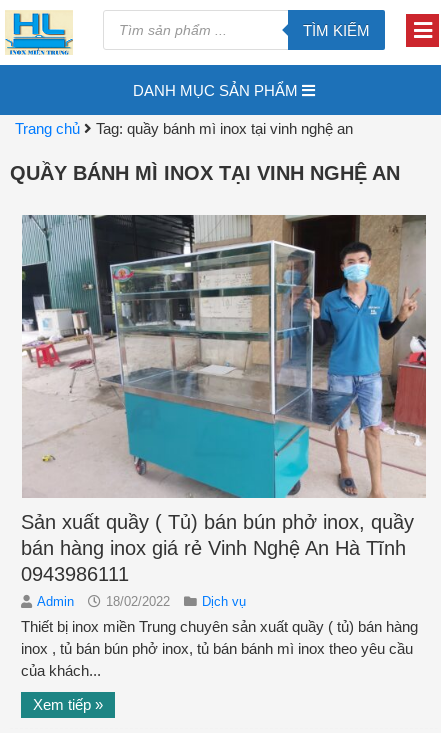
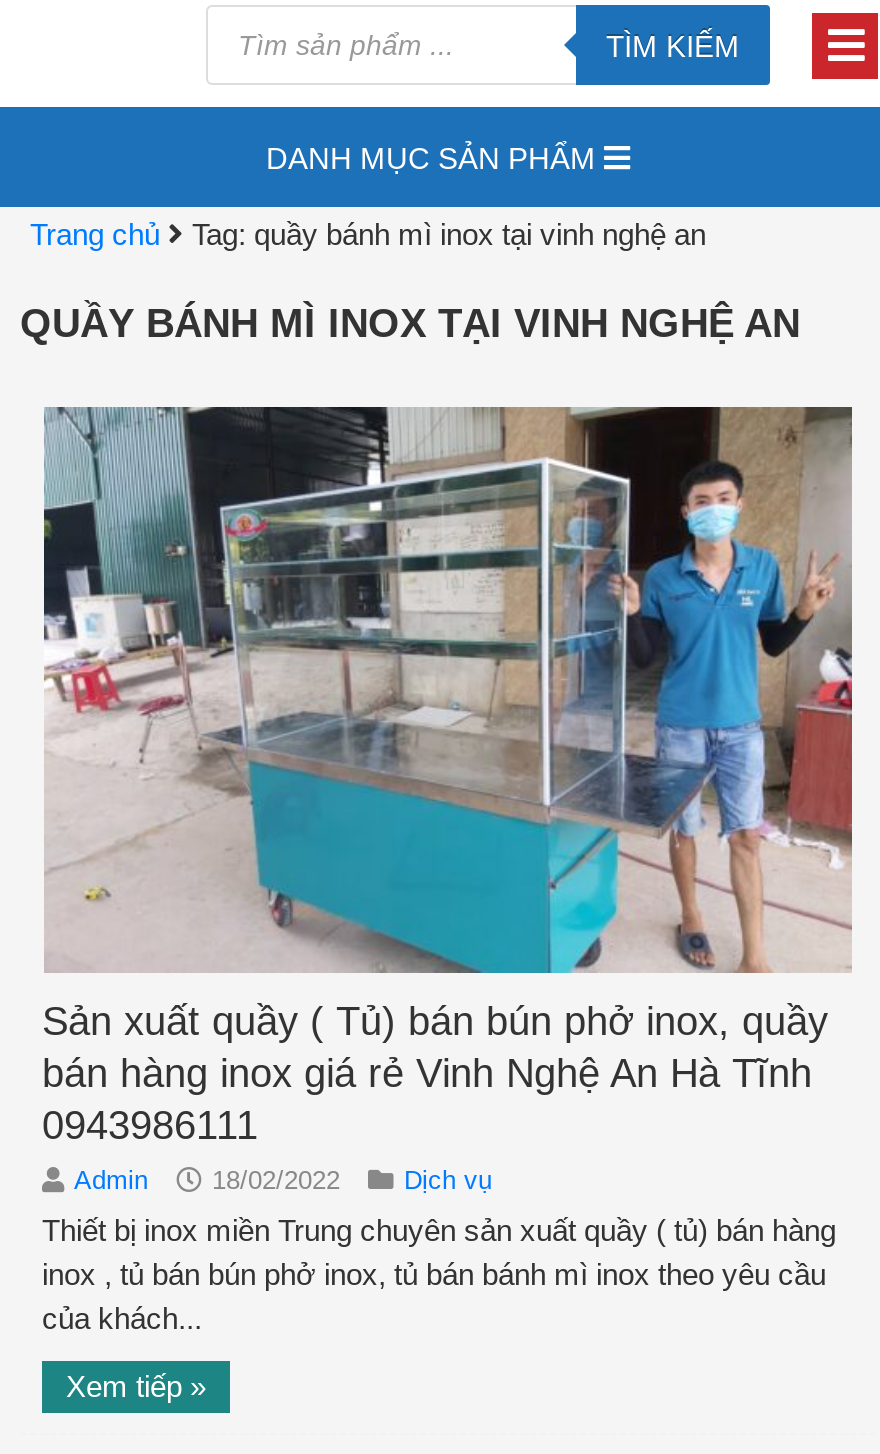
- [image]
